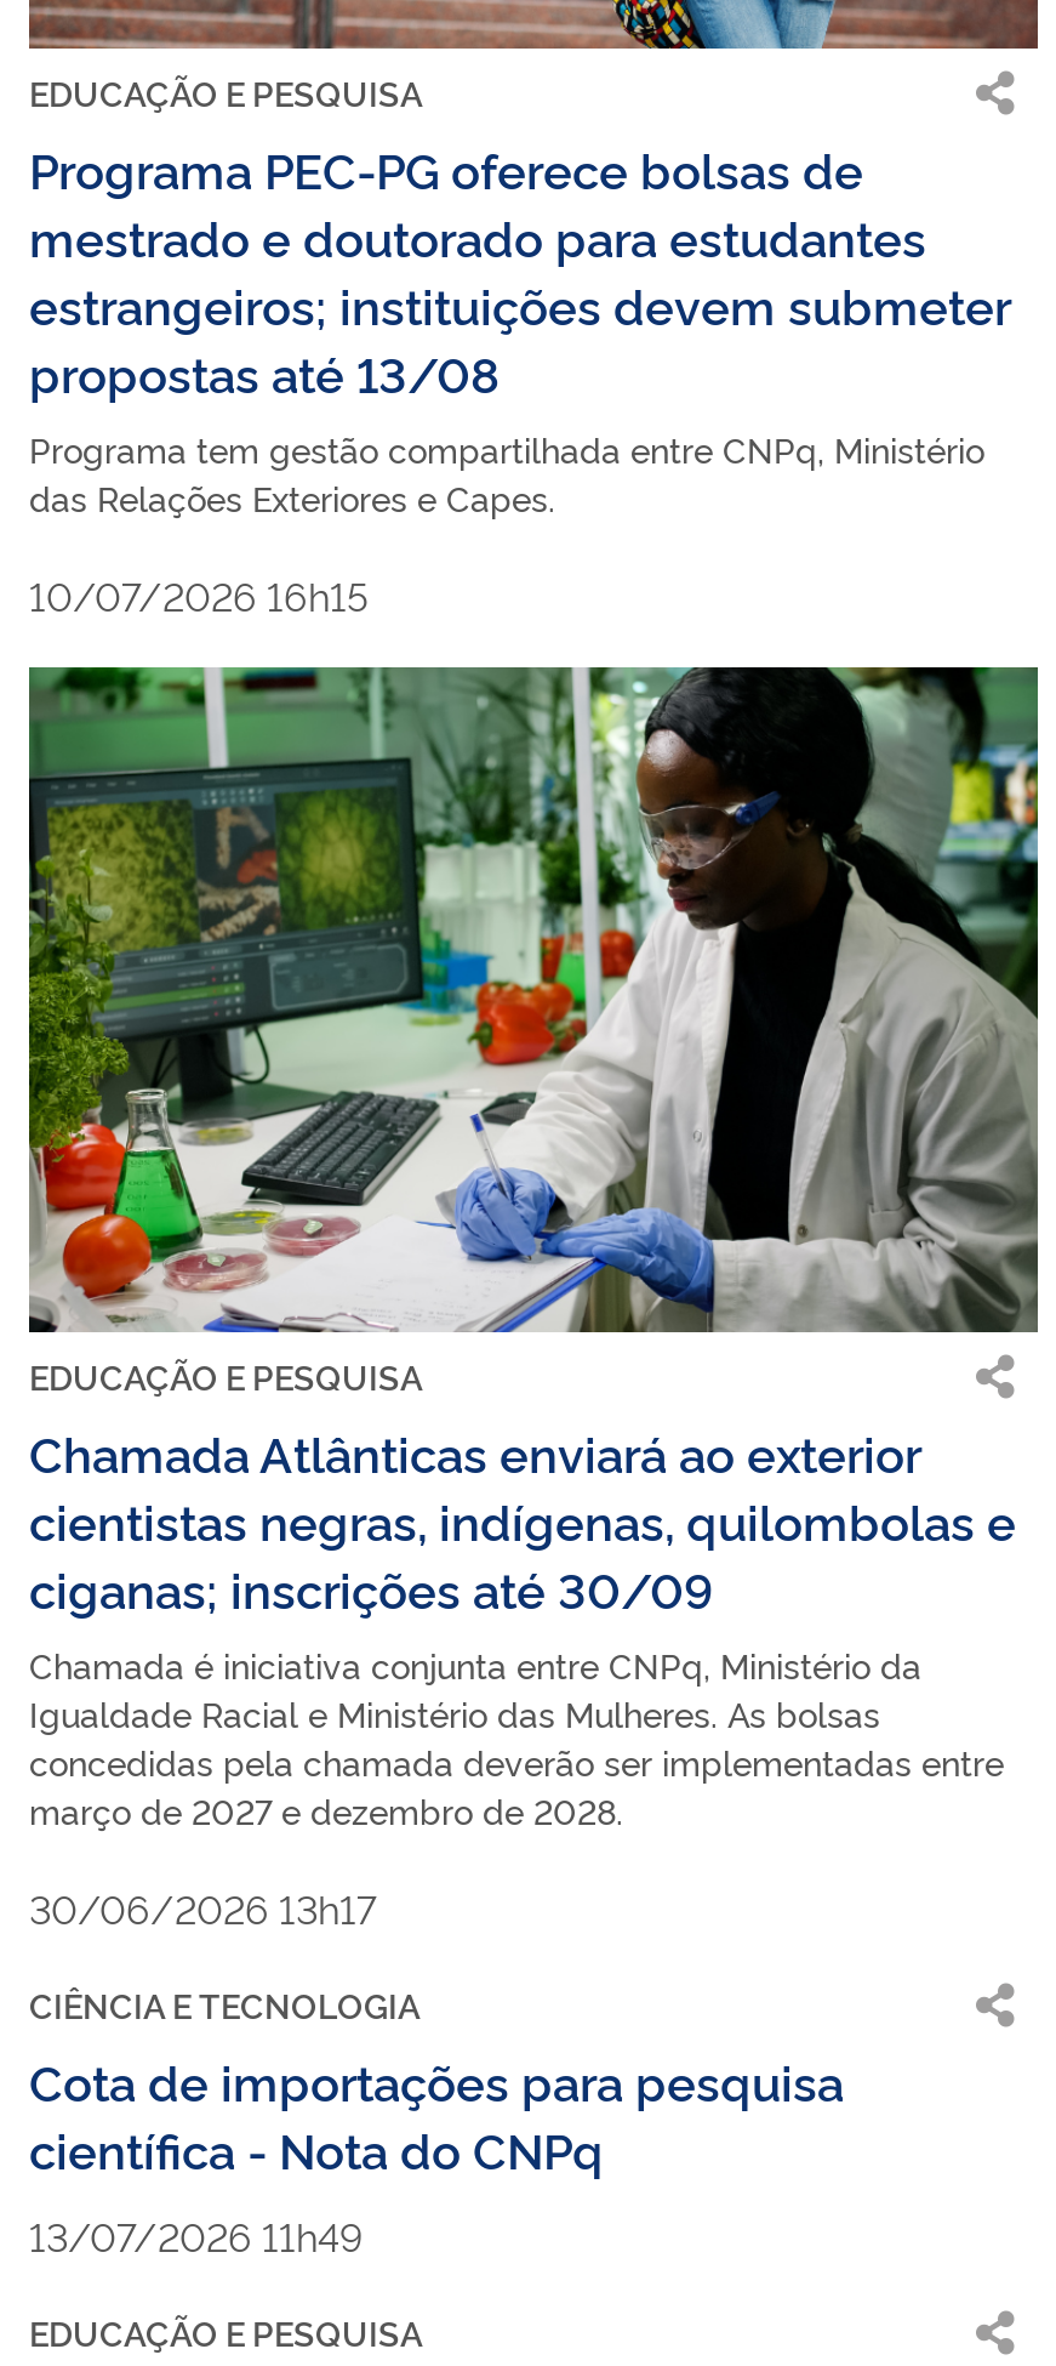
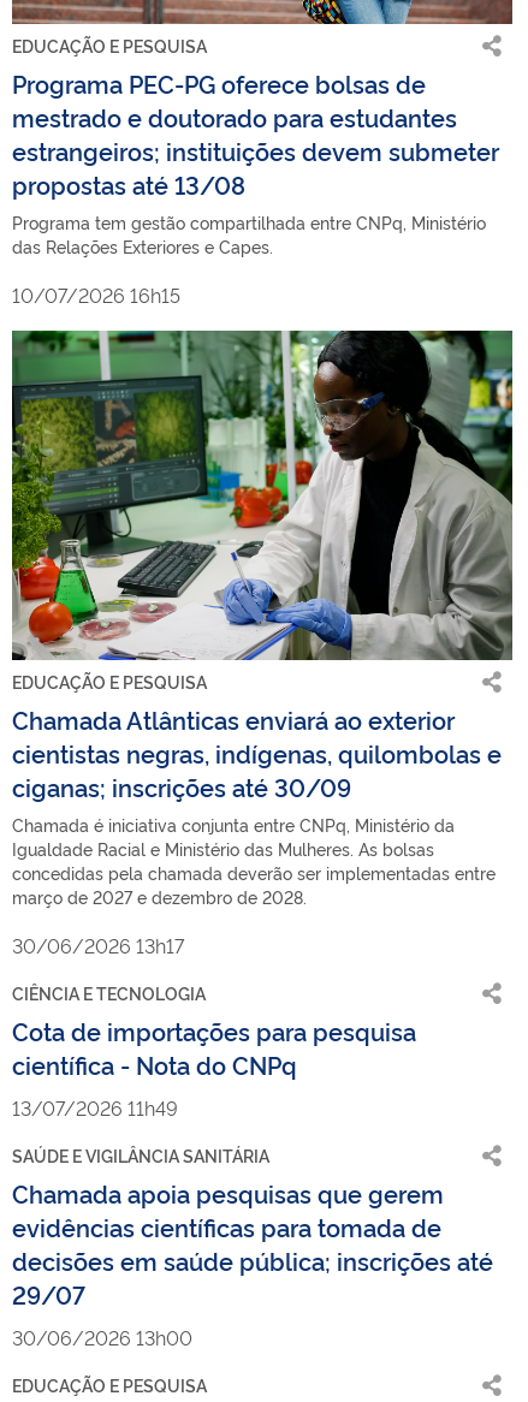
+ SAÚDE E VIGILÂNCIA SANITÁRIA
+ Chamada apoia pesquisas que gerem
+ evidências científicas para tomada de
+ decisões em saúde pública; inscrições até
+ 29/07
+ 30/06/2026 13h00
